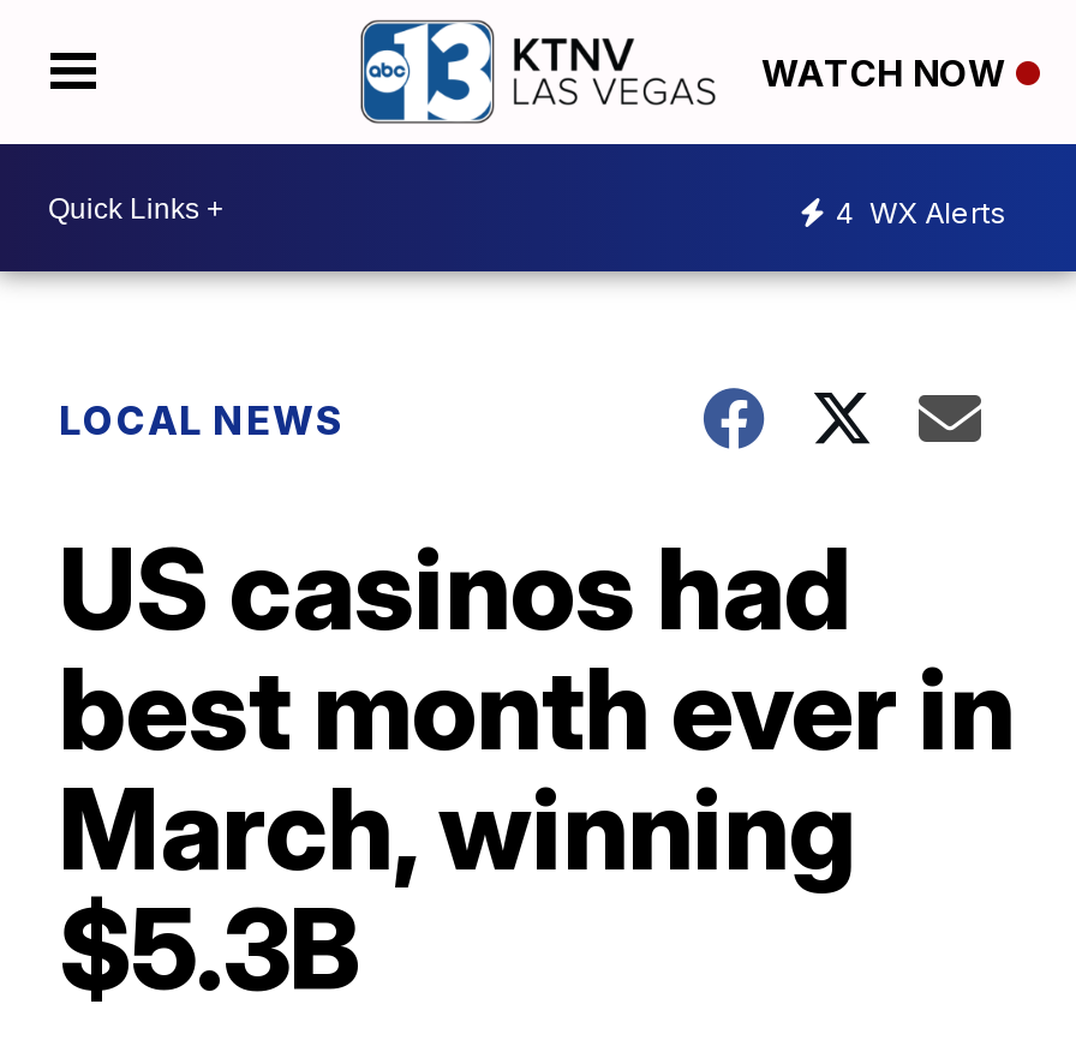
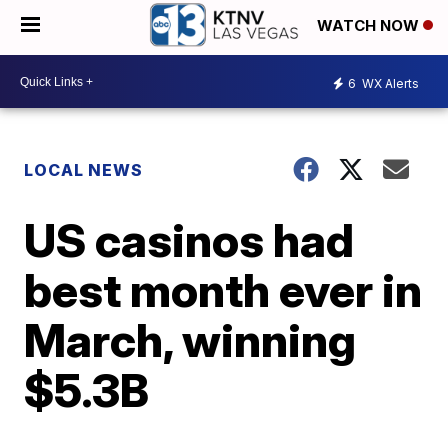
- 4 WX Alerts
+ 6 WX Alerts
